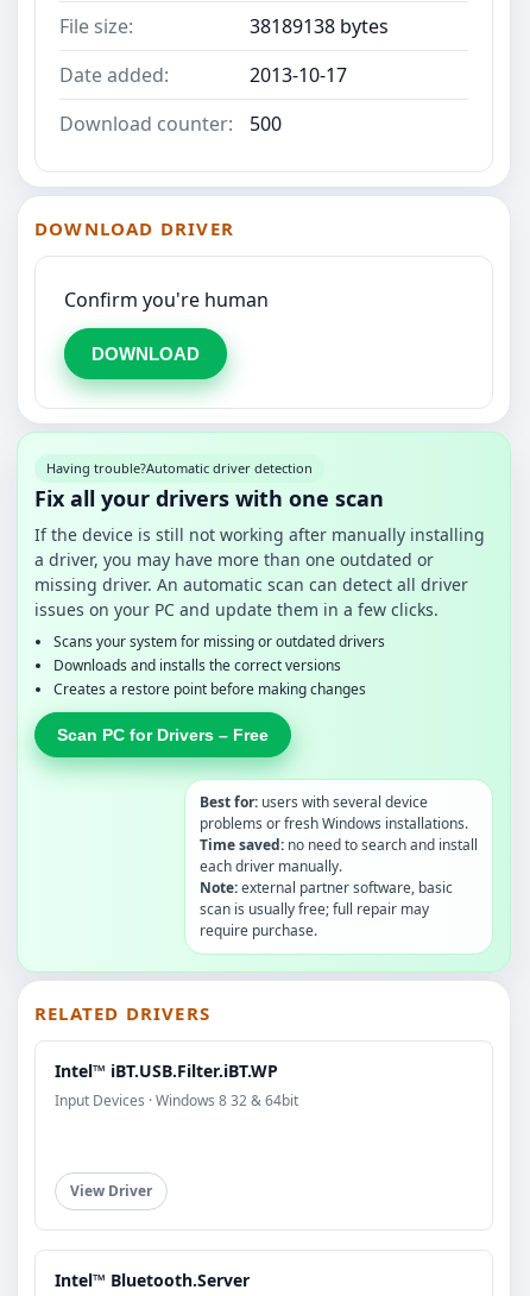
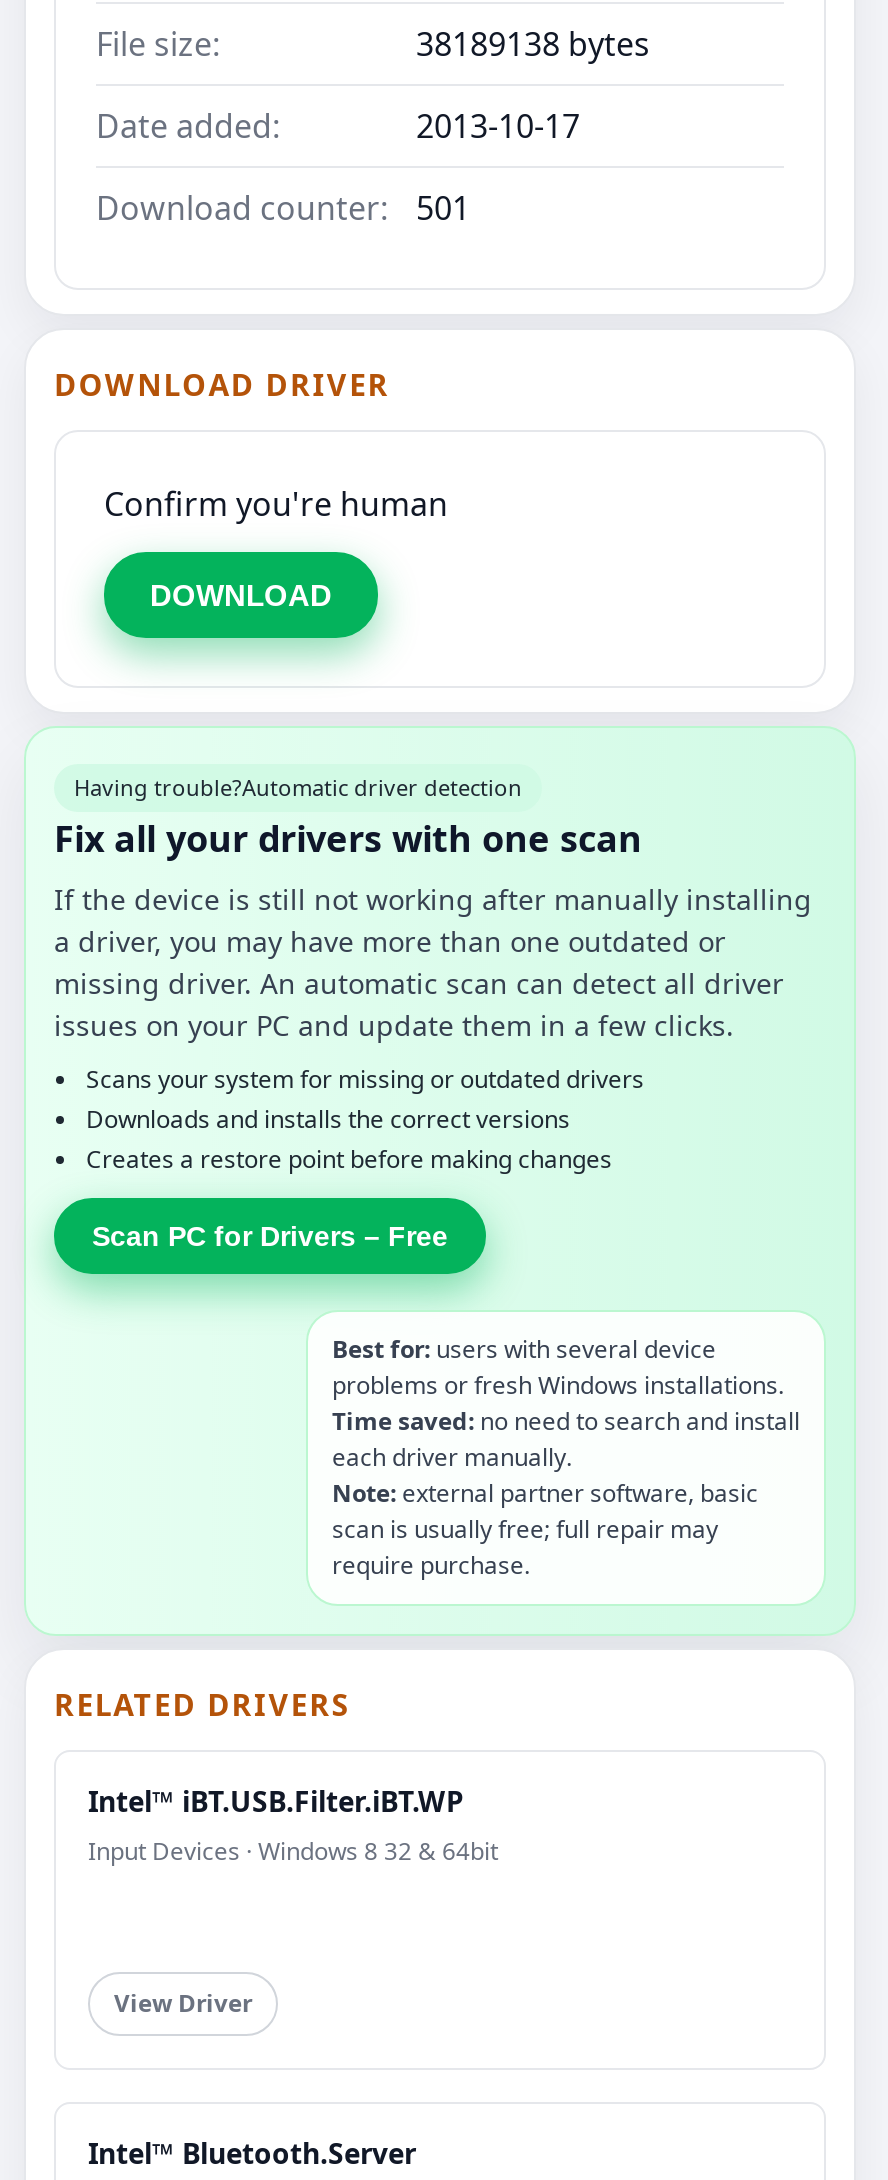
- Download counter: 500
+ Download counter: 501
